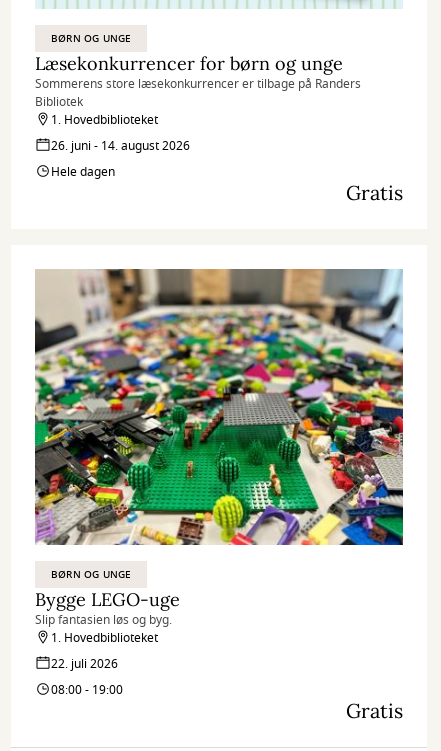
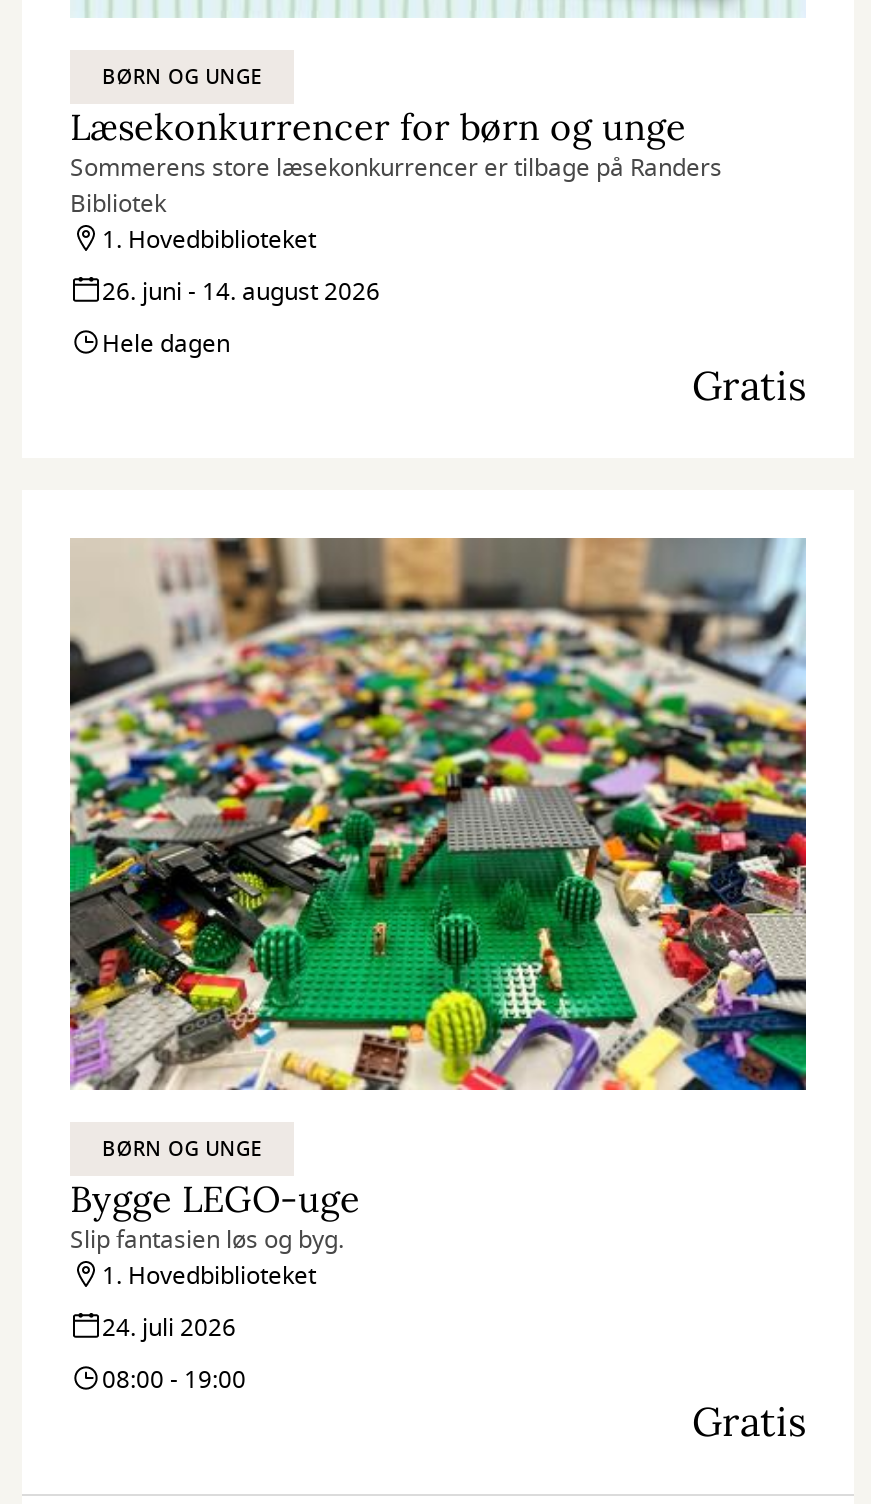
- 22. juli 2026
+ 24. juli 2026
